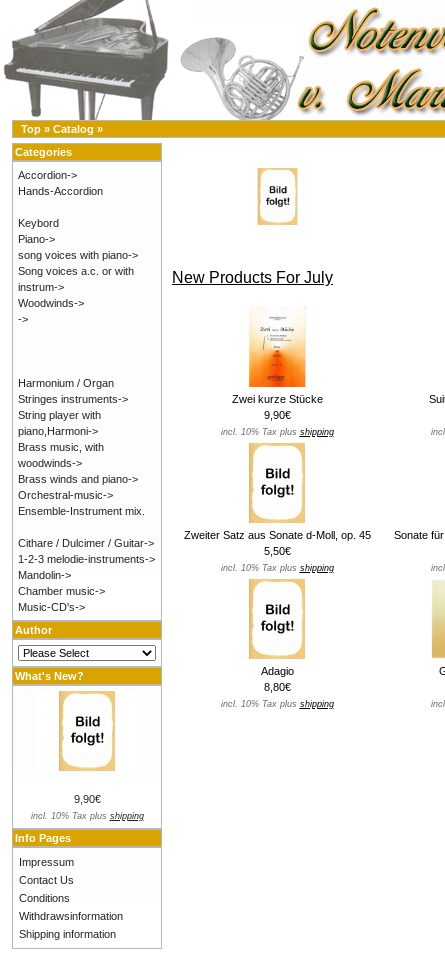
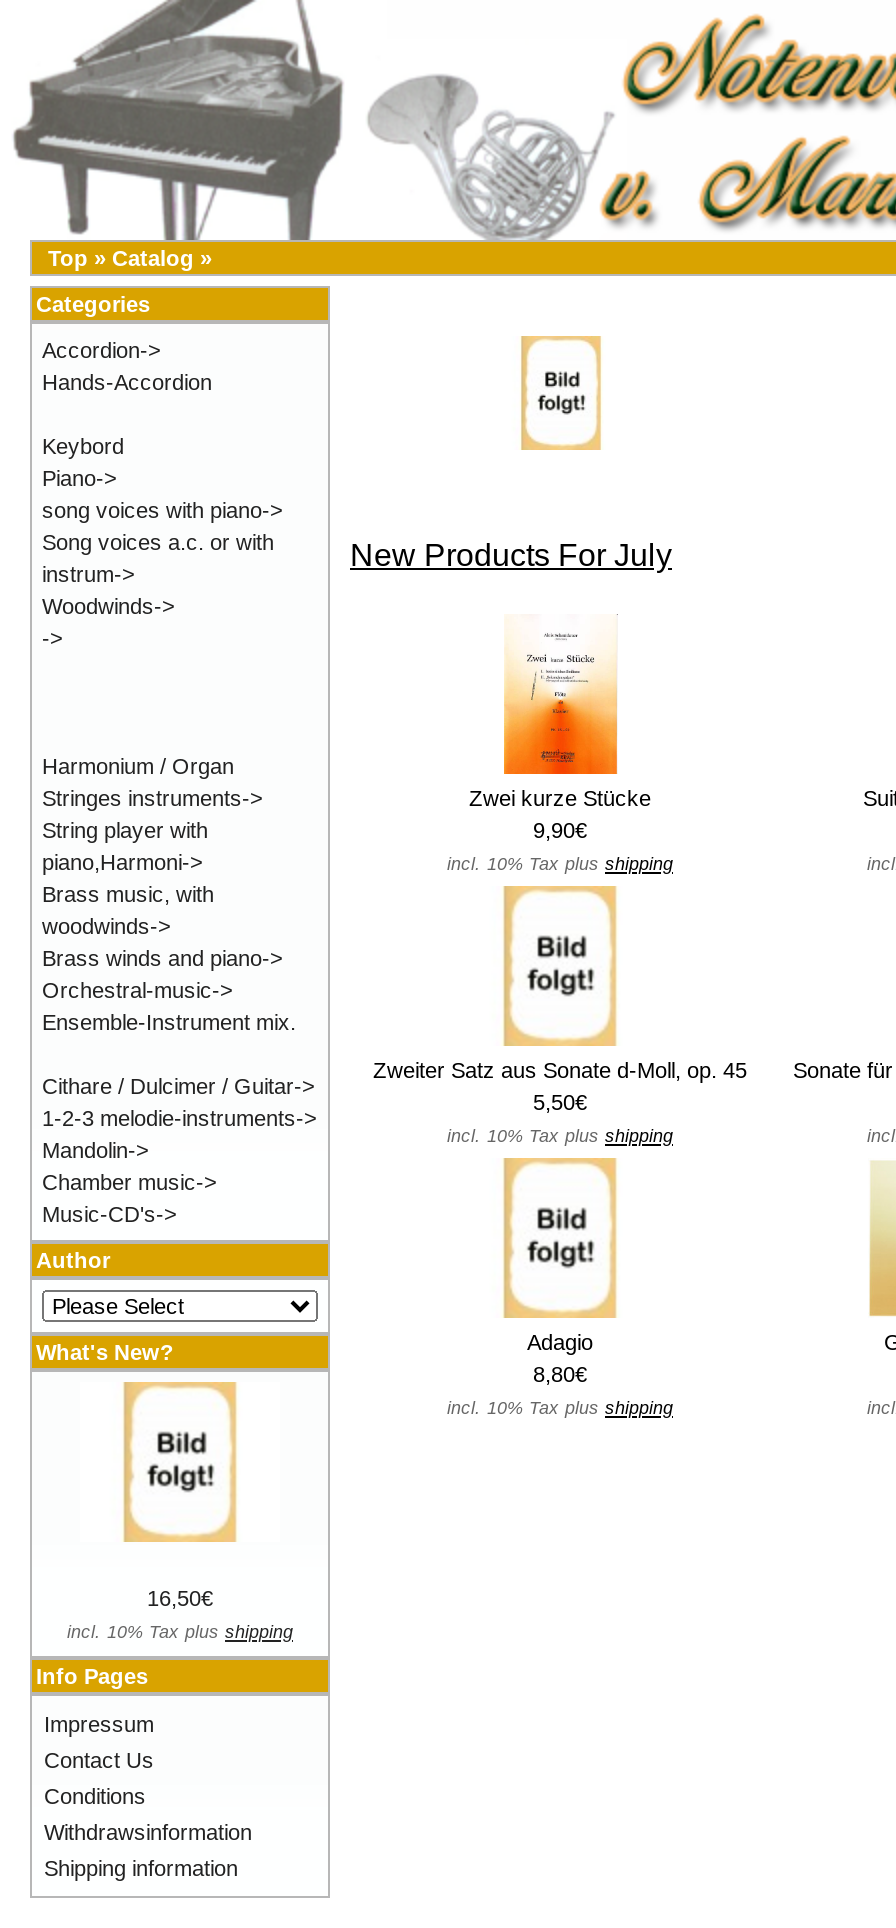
- 9,90€
+ 16,50€
